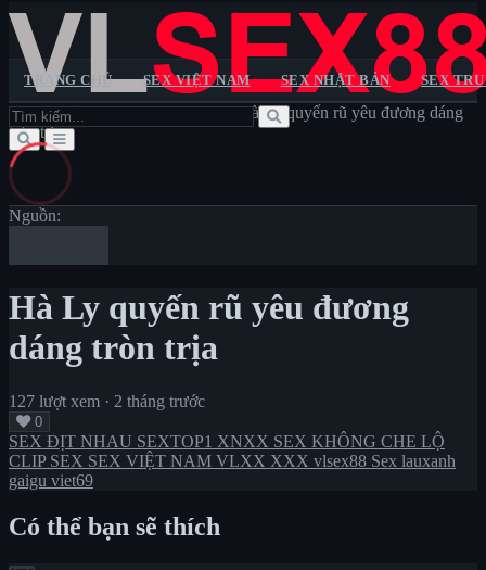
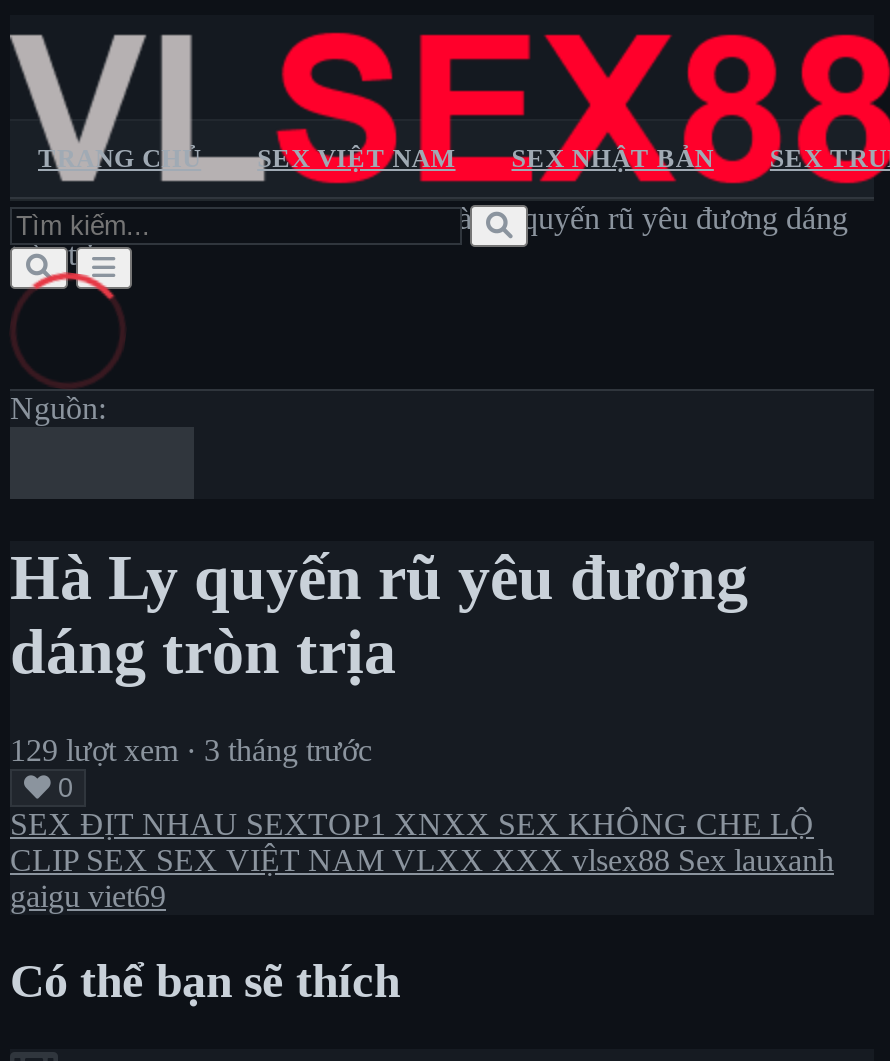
- 127 lượt xem · 2 tháng trước
+ 129 lượt xem · 3 tháng trước
